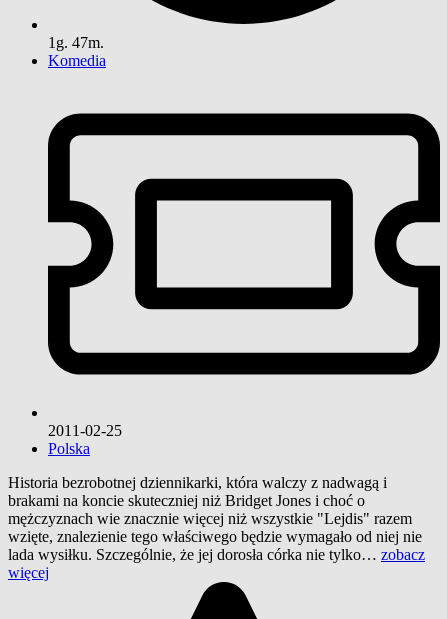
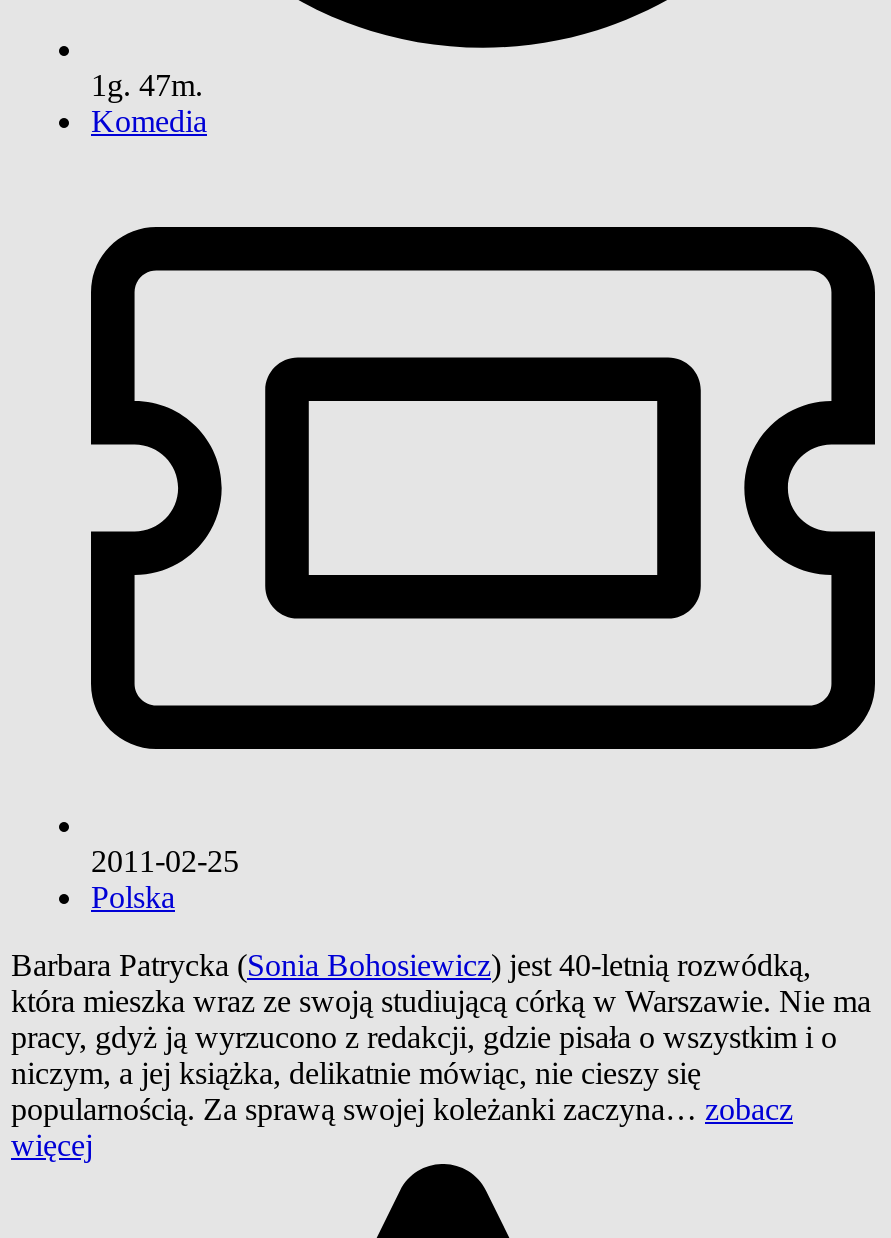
- Historia bezrobotnej dziennikarki, która walczy z nadwagą i
- brakami na koncie skuteczniej niż Bridget Jones i choć o
- mężczyznach wie znacznie więcej niż wszystkie "Lejdis" razem
- wzięte, znalezienie tego właściwego będzie wymagało od niej nie
- lada wysiłku. Szczególnie, że jej dorosła córka nie tylko… zobacz
+ Barbara Patrycka (Sonia Bohosiewicz) jest 40-letnią rozwódką,
+ która mieszka wraz ze swoją studiującą córką w Warszawie. Nie ma
+ pracy, gdyż ją wyrzucono z redakcji, gdzie pisała o wszystkim i o
+ niczym, a jej książka, delikatnie mówiąc, nie cieszy się
+ popularnością. Za sprawą swojej koleżanki zaczyna… zobacz
